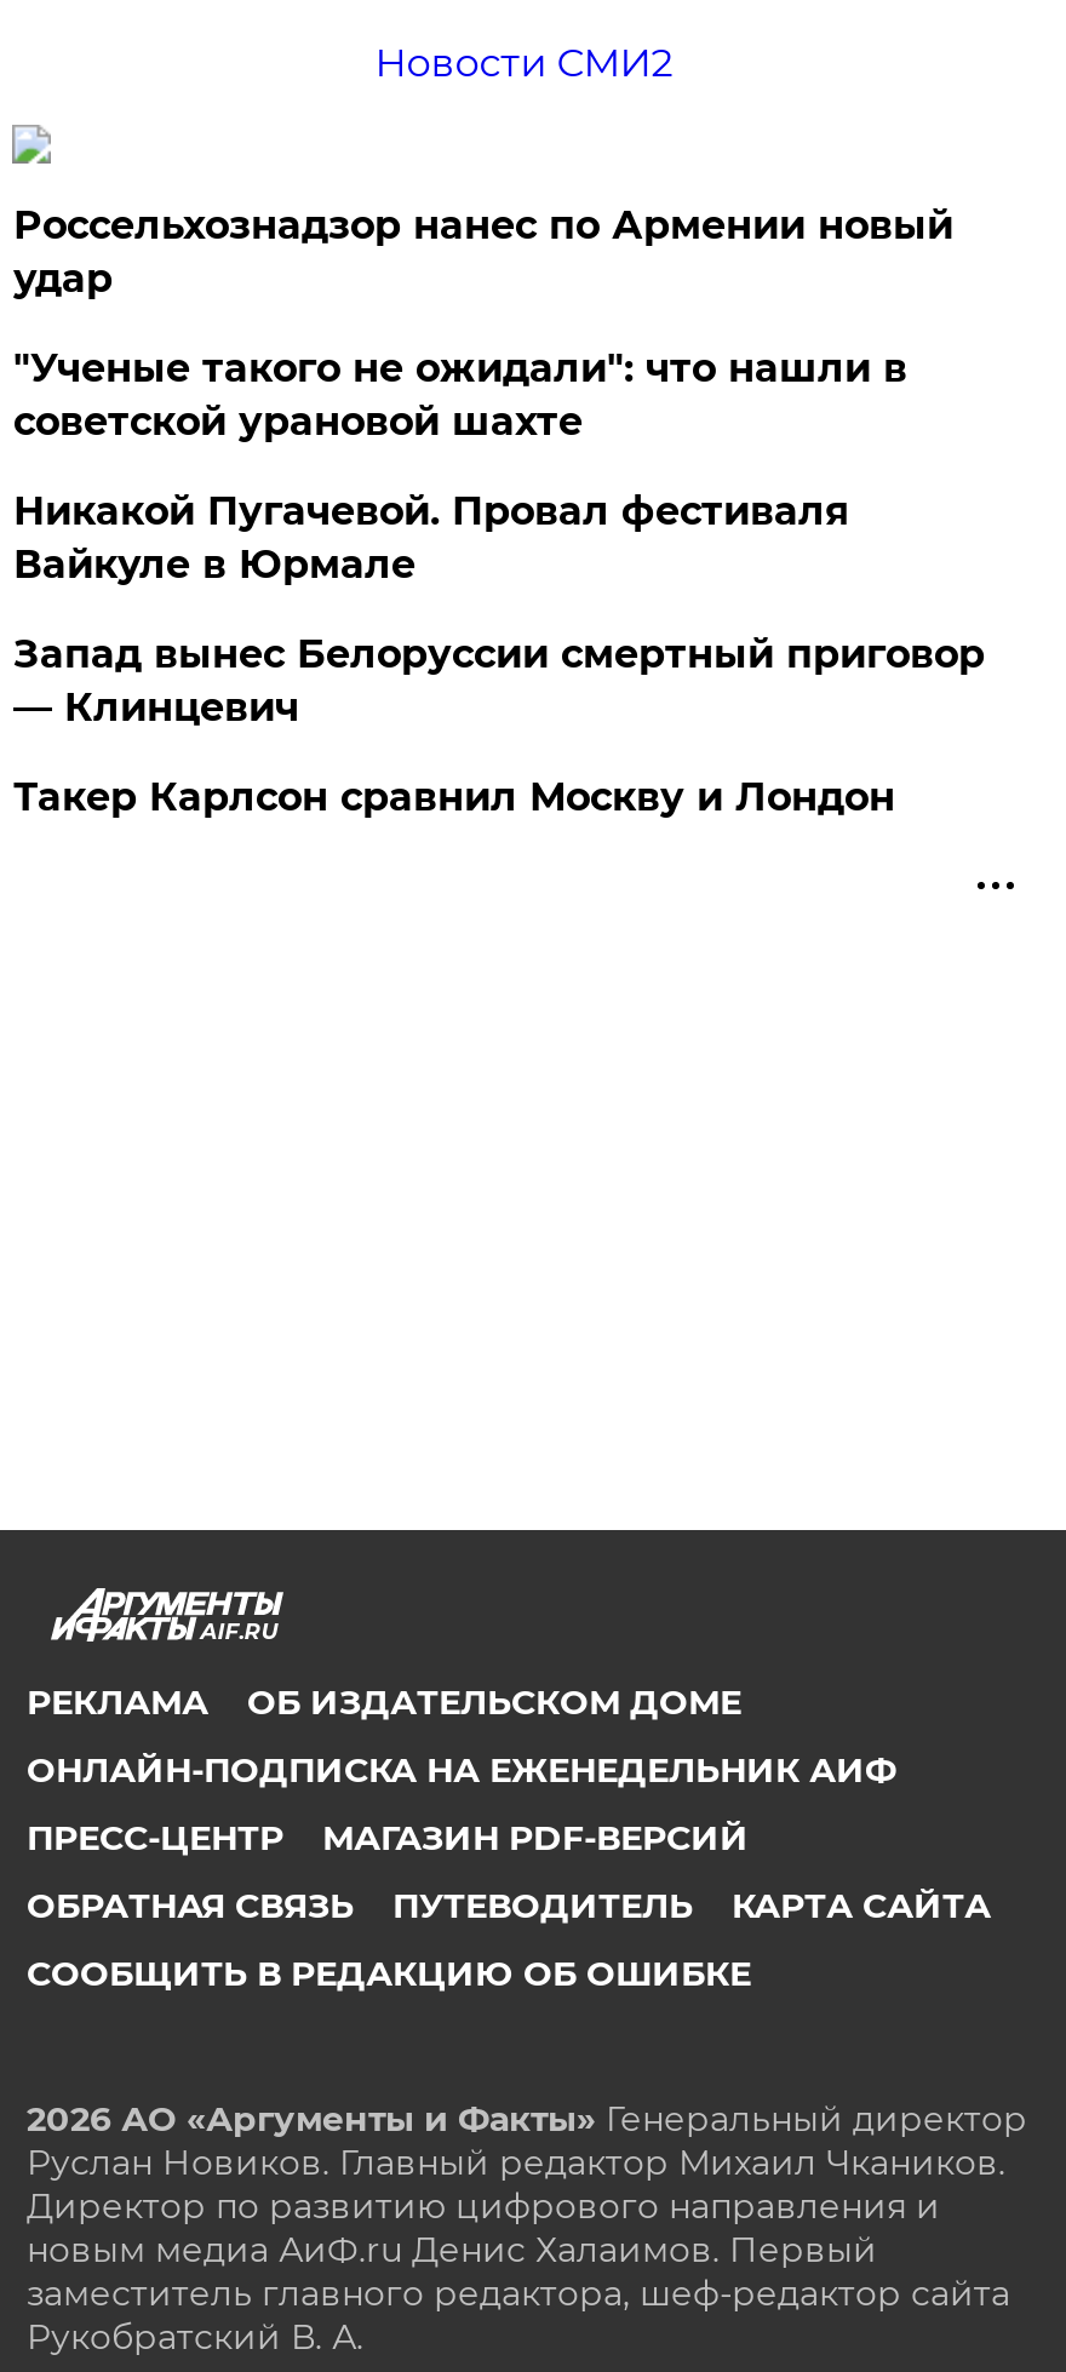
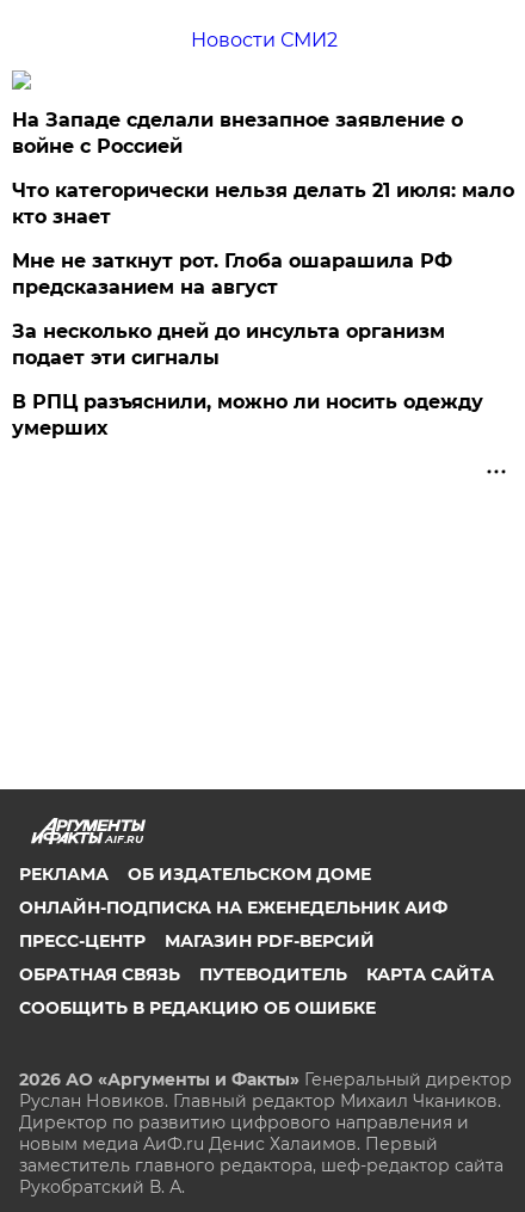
- Россельхознадзор нанес по Армении новый
- удар
+ На Западе сделали внезапное заявление о
+ войне с Россией

- "Ученые такого не ожидали": что нашли в
- советской урановой шахте
+ Что категорически нельзя делать 21 июля: мало
+ кто знает

- Никакой Пугачевой. Провал фестиваля
- Вайкуле в Юрмале
+ Мне не заткнут рот. Глоба ошарашила РФ
+ предсказанием на август

- Запад вынес Белоруссии смертный приговор
- — Клинцевич
+ За несколько дней до инсульта организм
+ подает эти сигналы

- Такер Карлсон сравнил Москву и Лондон
+ В РПЦ разъяснили, можно ли носить одежду
+ умерших
